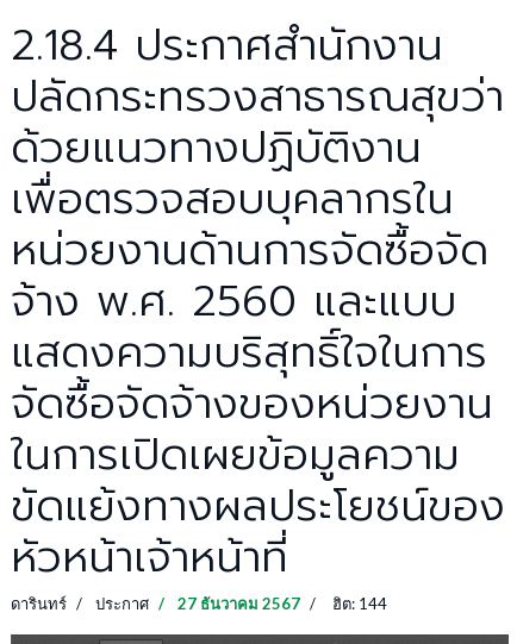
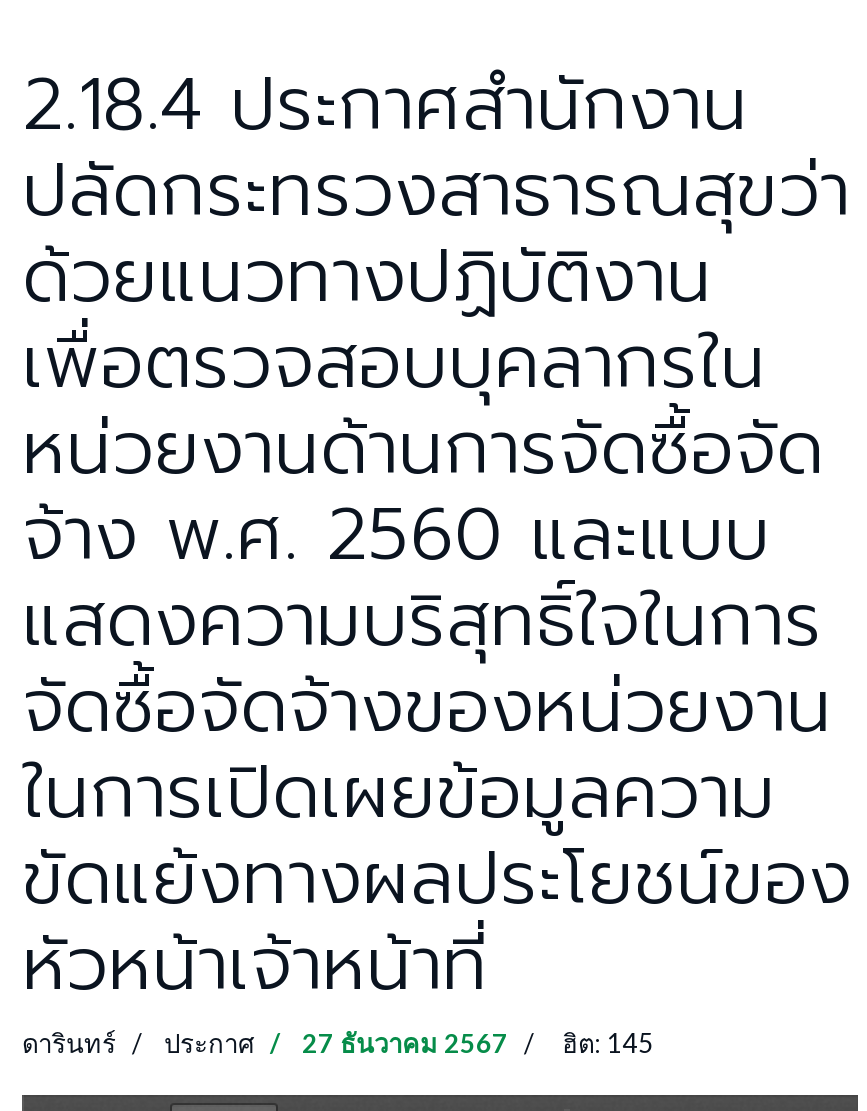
- ดารินทร์ ประกาศ 27 ธันวาคม 2567 ฮิต: 144
+ ดารินทร์ ประกาศ 27 ธันวาคม 2567 ฮิต: 145
